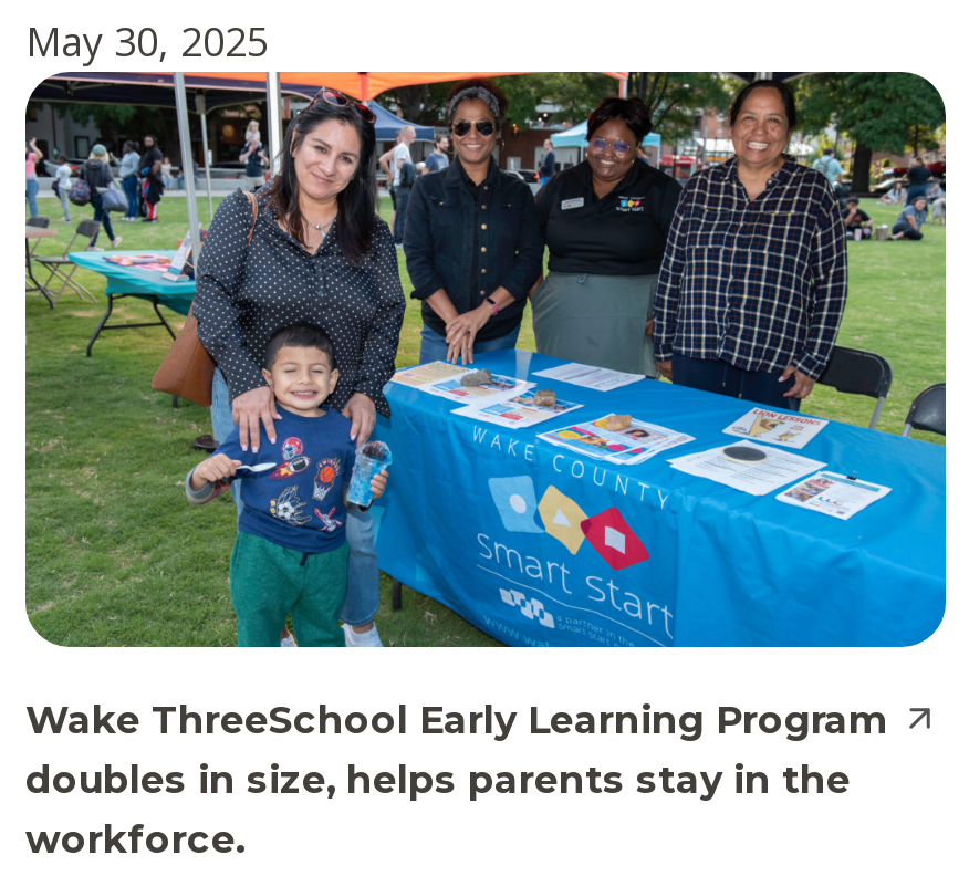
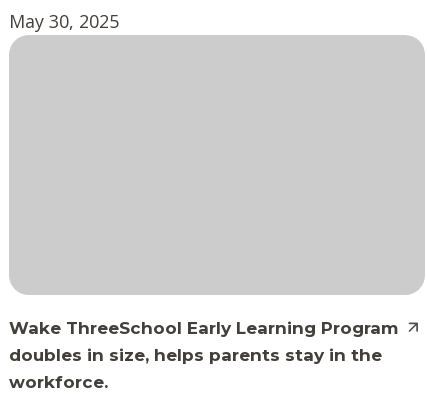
- [image]
